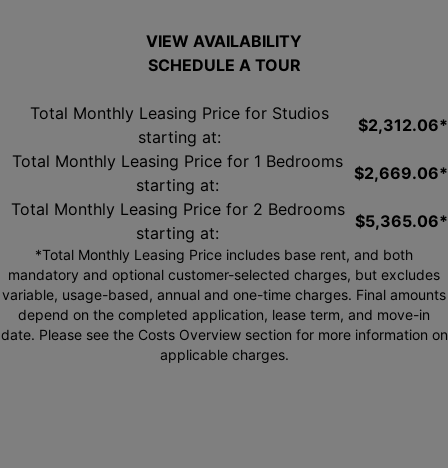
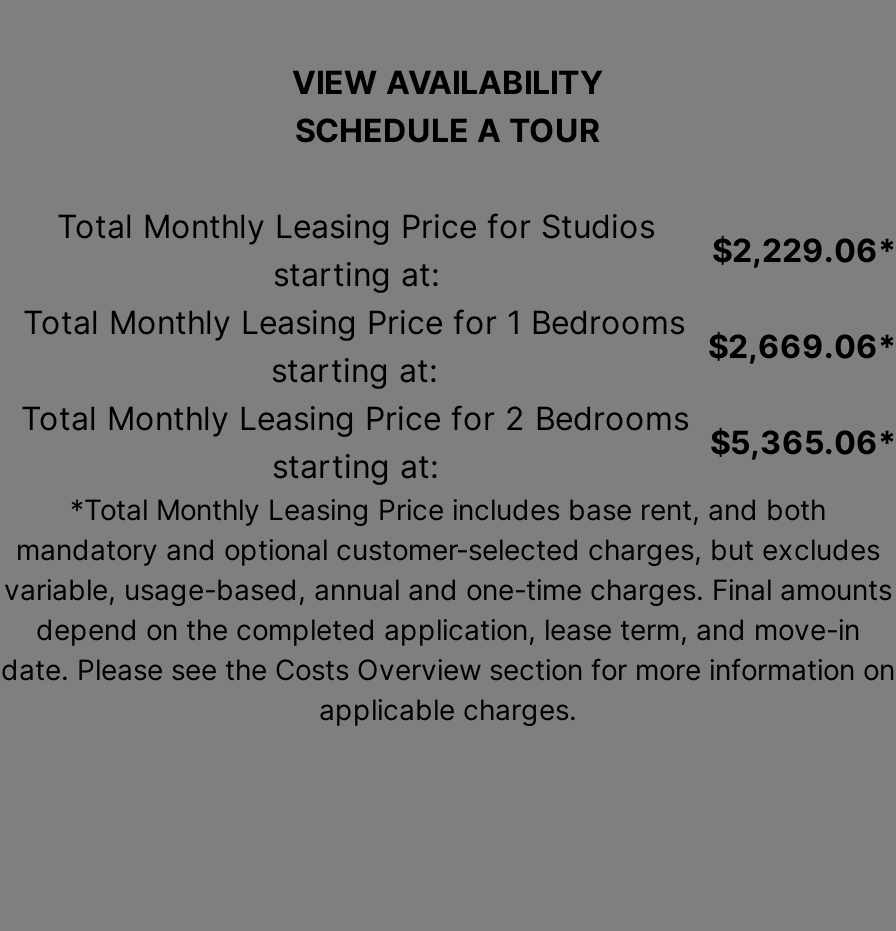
- $2,312.06*
+ $2,229.06*
